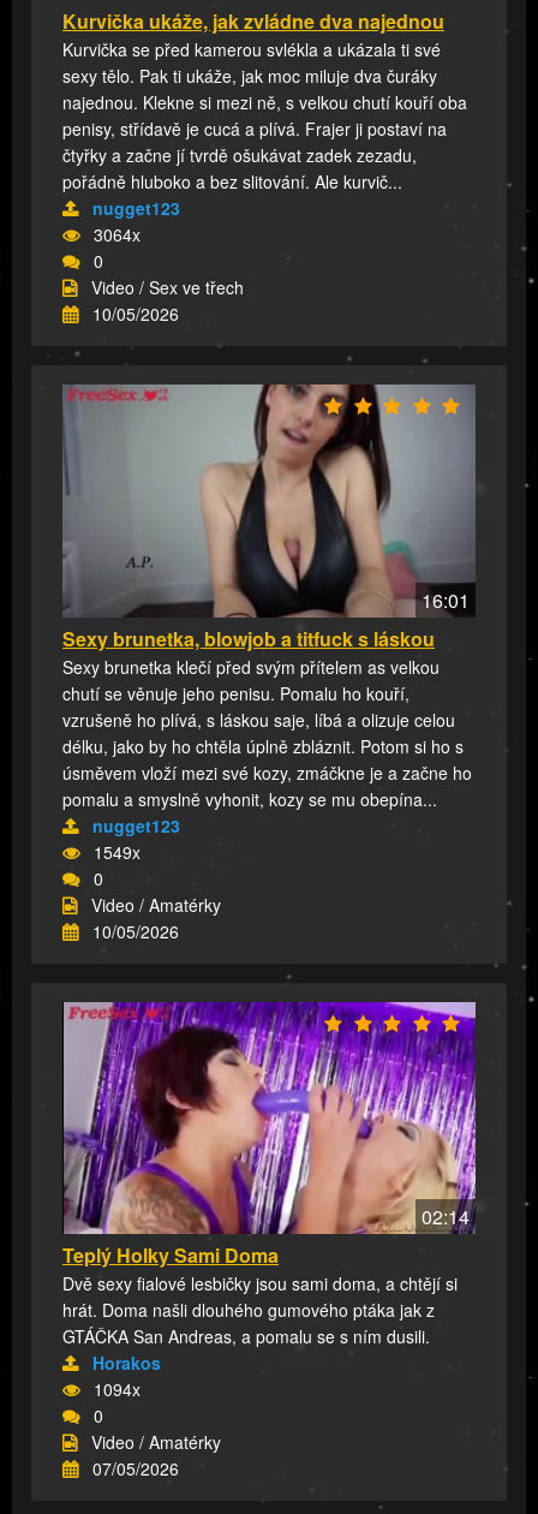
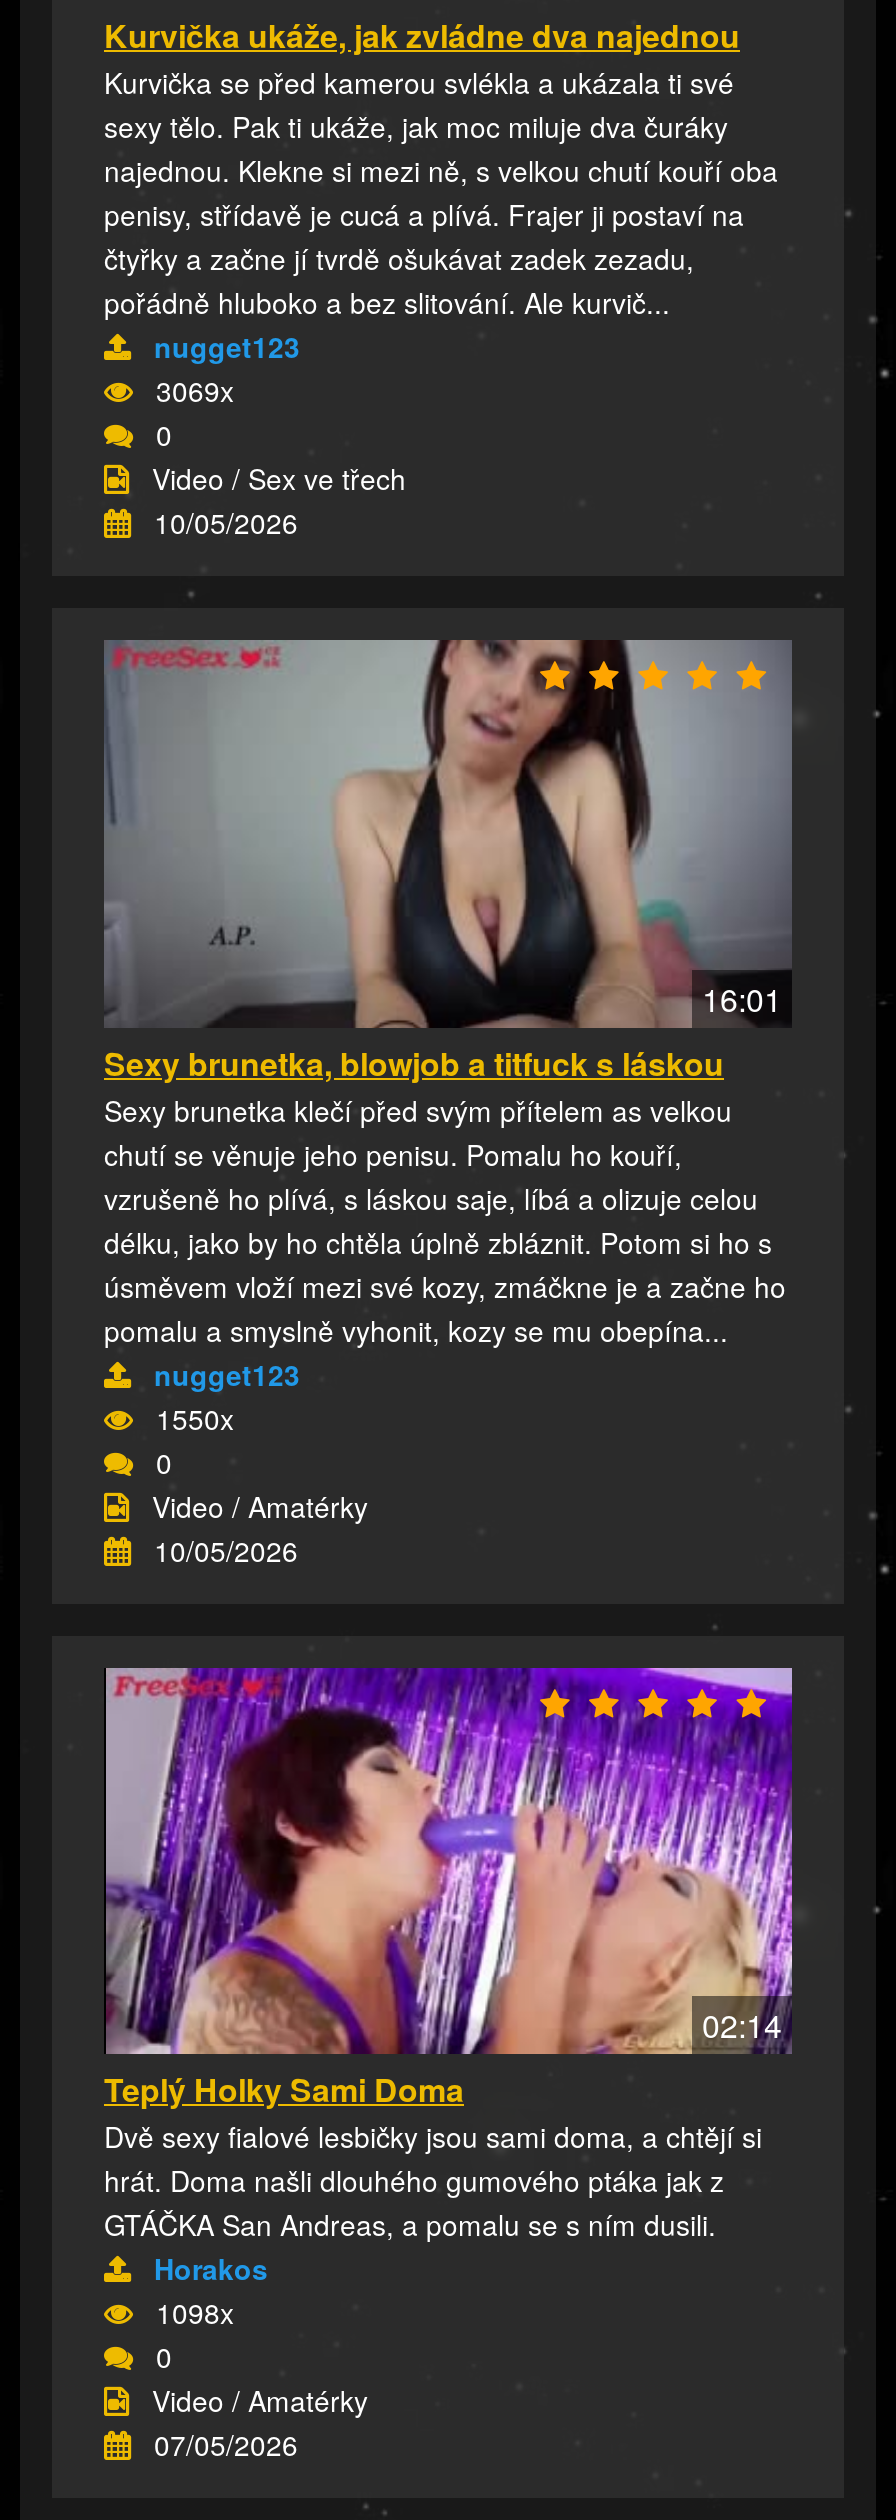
- 3064x
+ 3069x

- 1549x
+ 1550x

- 1094x
+ 1098x
